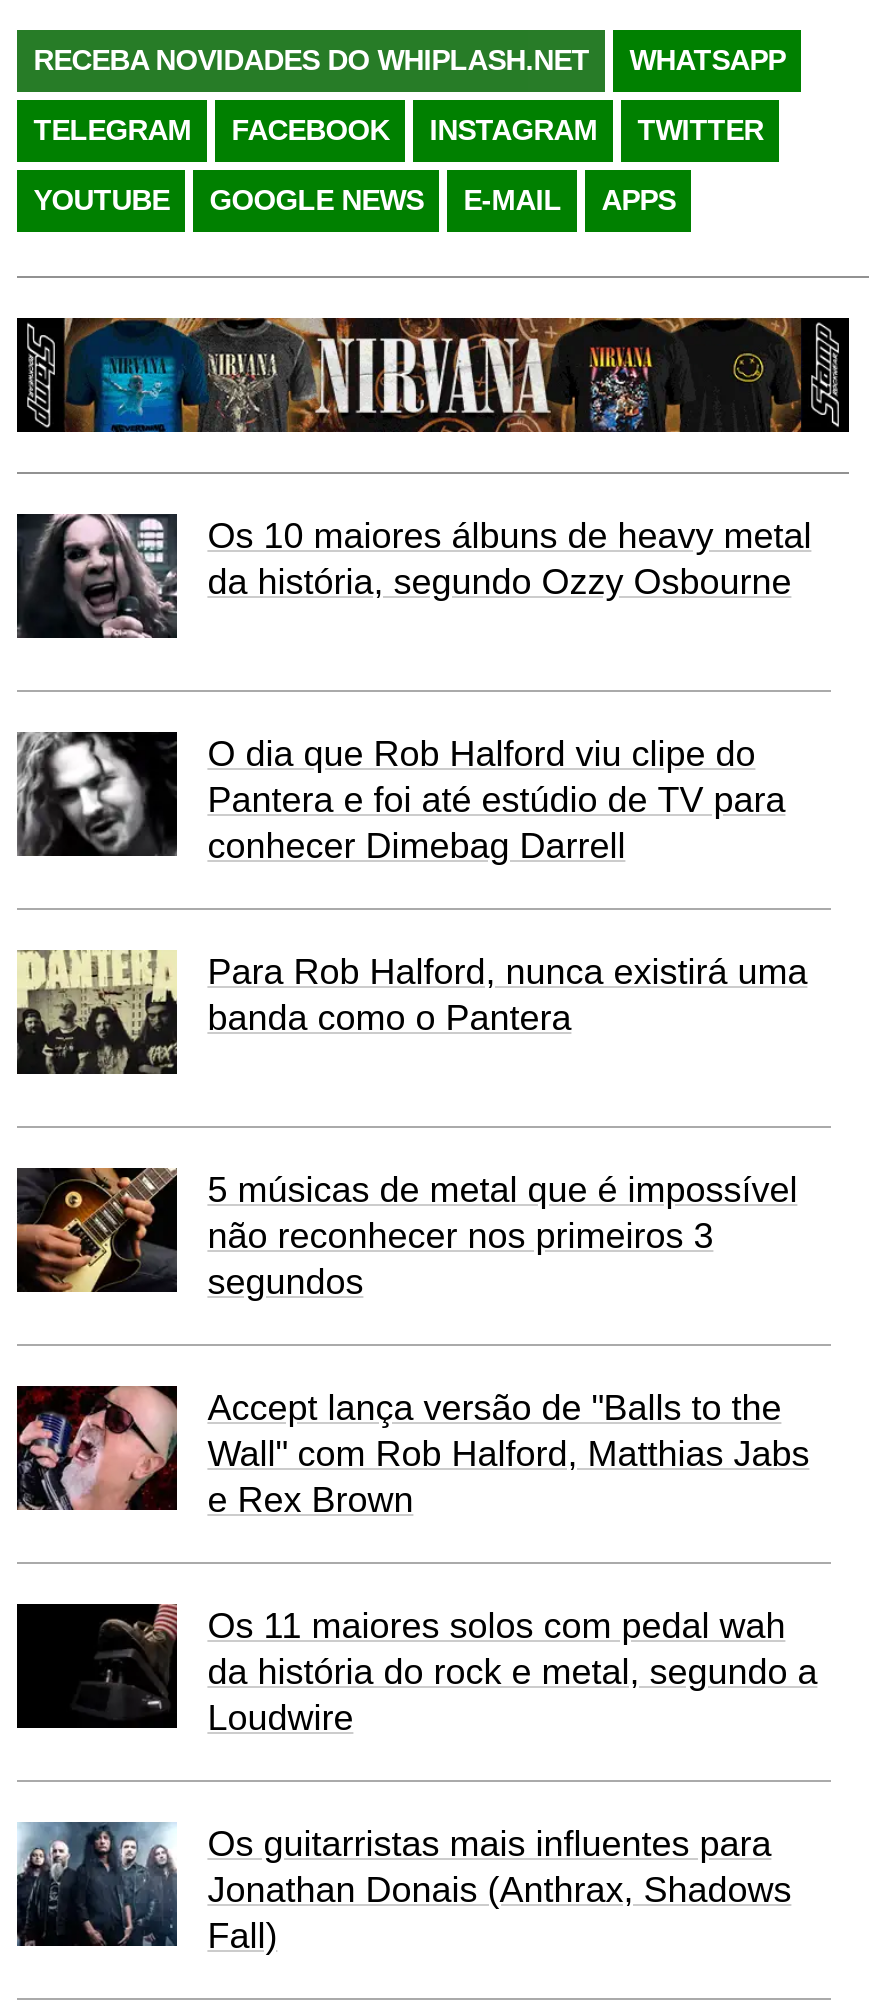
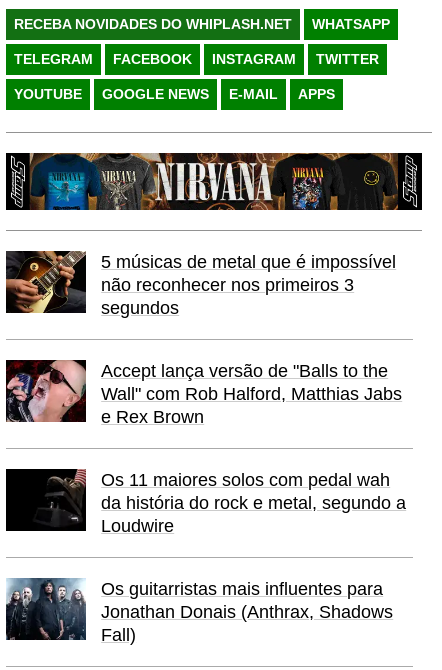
- [image]
- Os 10 maiores álbuns de heavy metal
- da história, segundo Ozzy Osbourne

- [image]
- O dia que Rob Halford viu clipe do
- Pantera e foi até estúdio de TV para
- conhecer Dimebag Darrell
- Para Rob Halford, nunca existirá uma
- banda como o Pantera

- [image]
